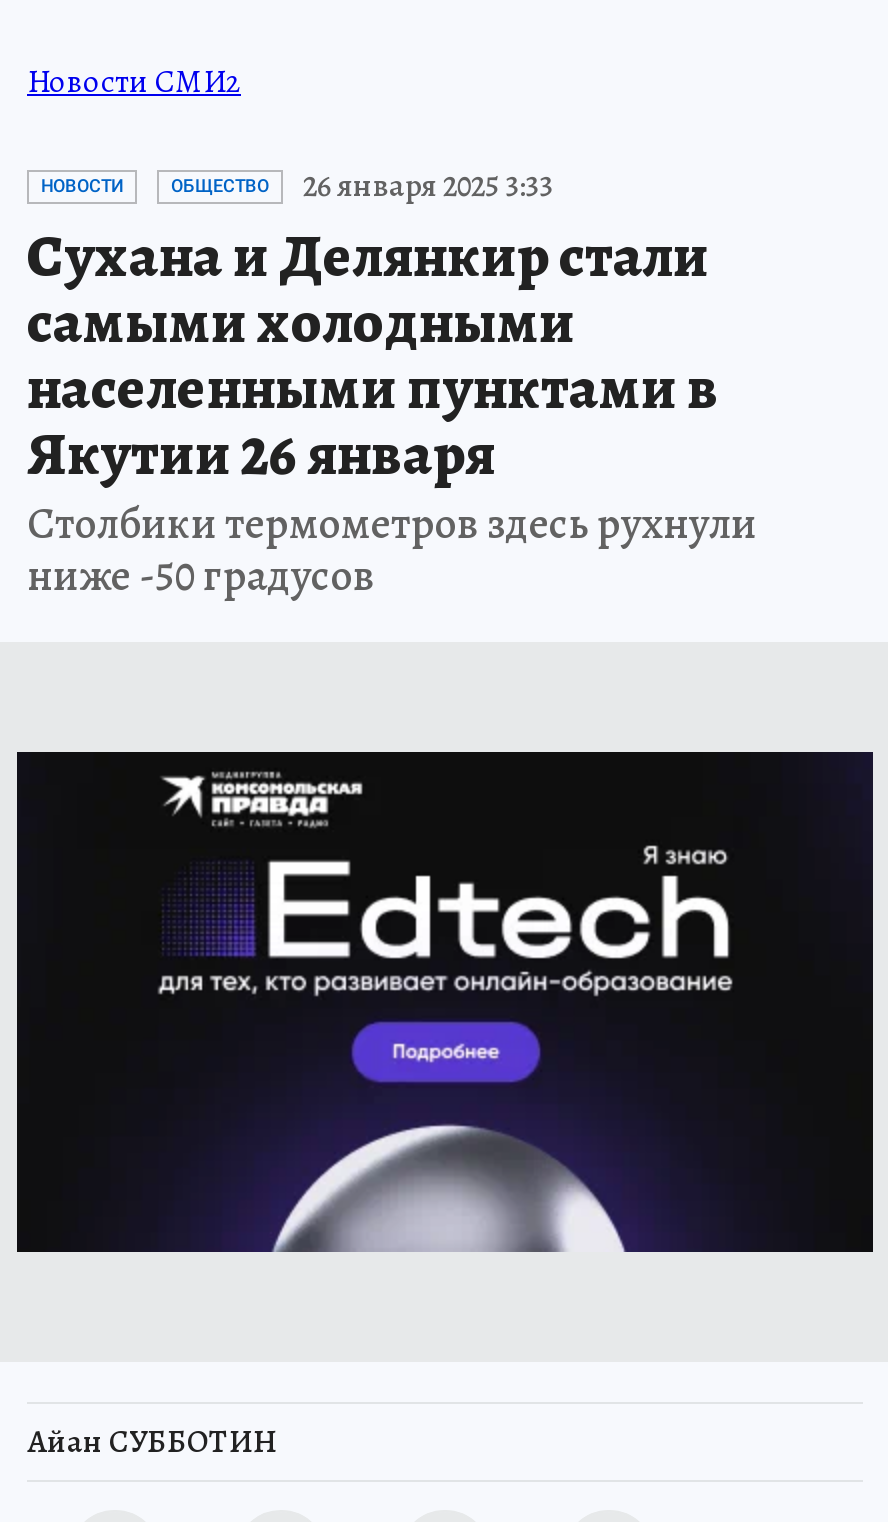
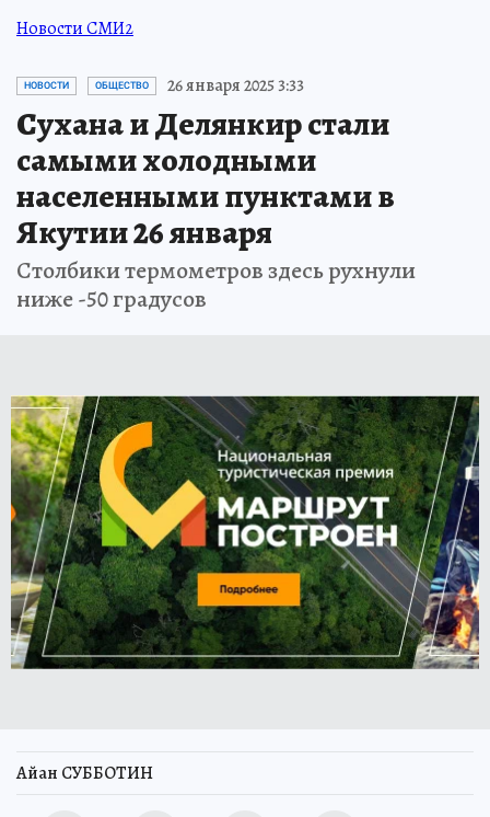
- [image]
+ [image]
